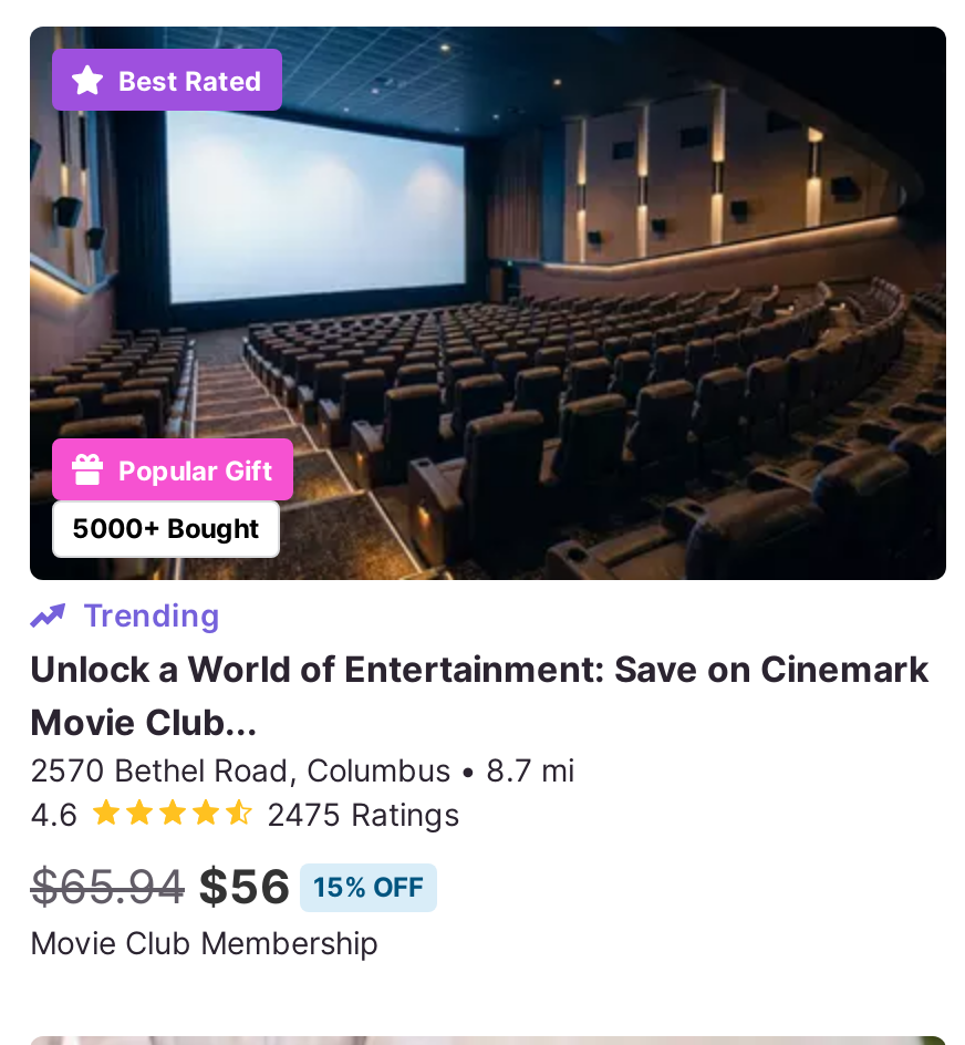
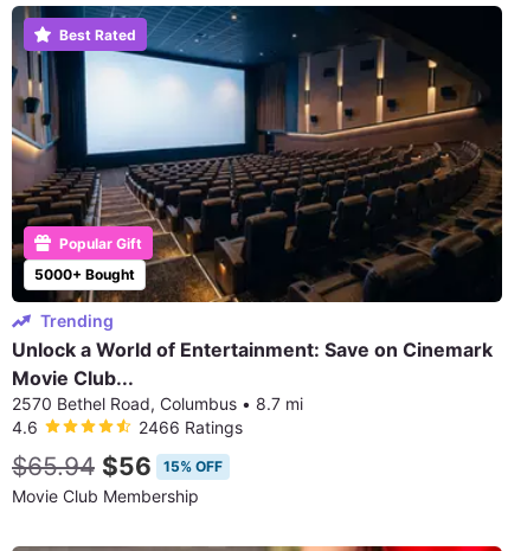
- 2475 Ratings
+ 2466 Ratings
